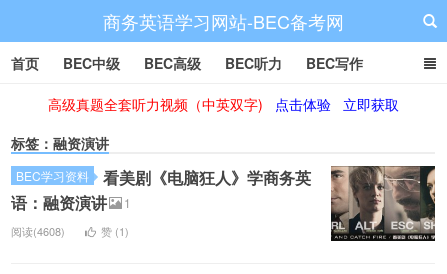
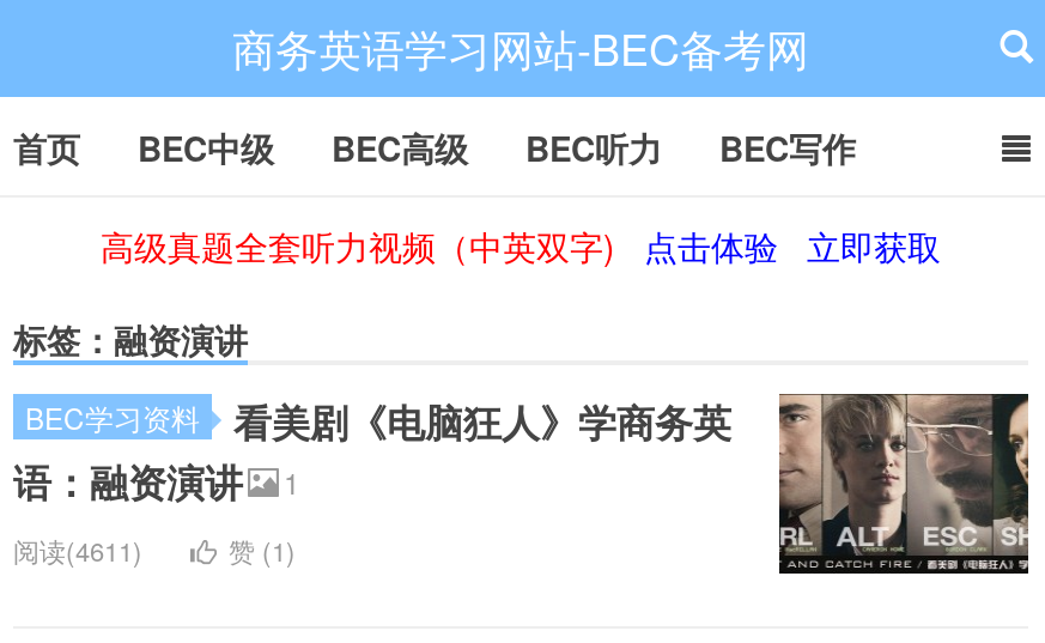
- 阅读(4608)
+ 阅读(4611)
